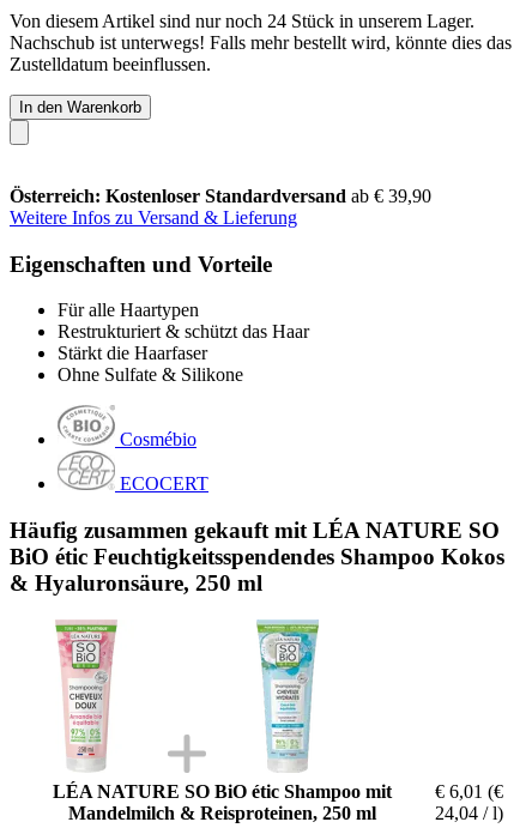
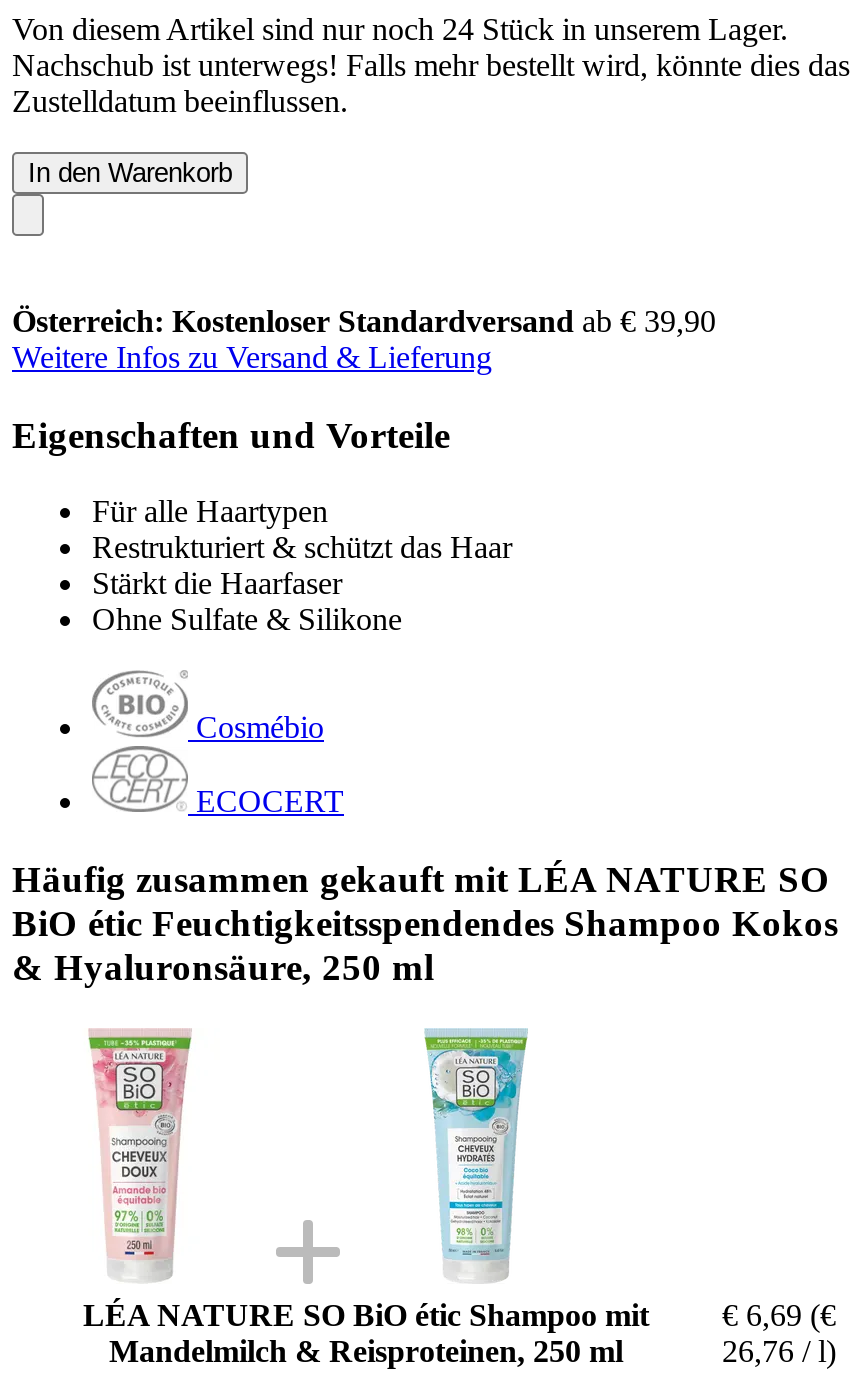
- € 6,01 (€
+ € 6,69 (€

- 24,04 / l)
+ 26,76 / l)
